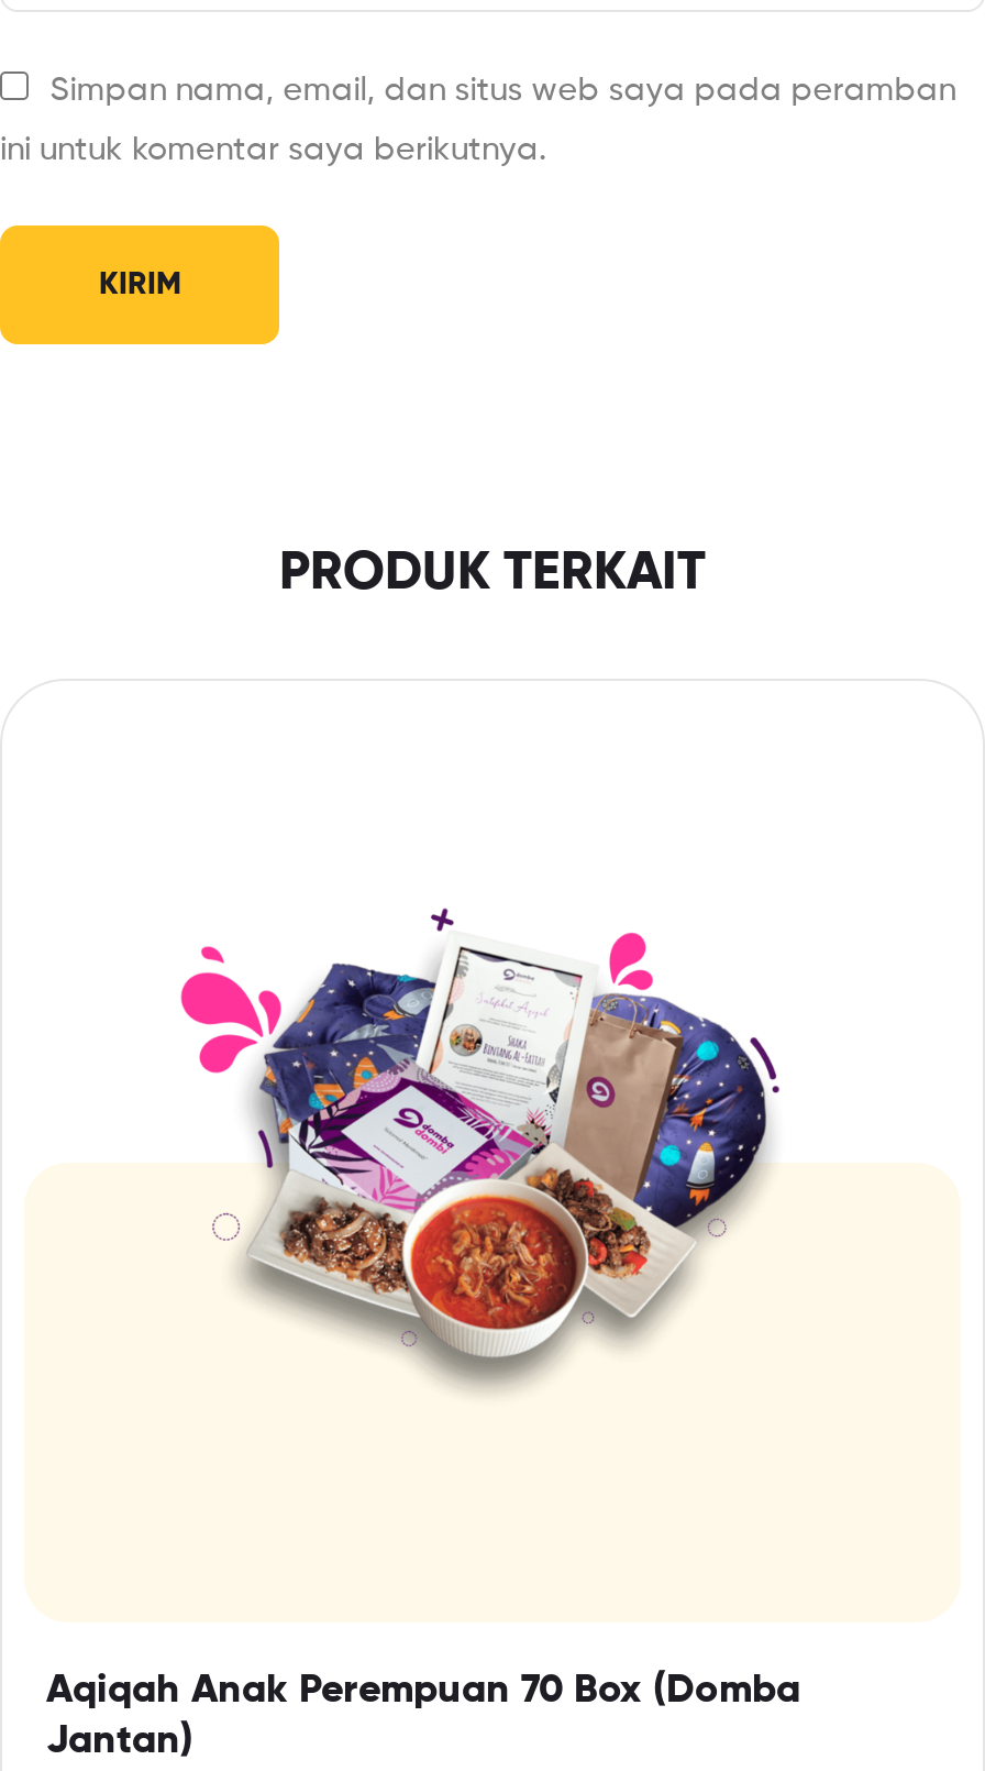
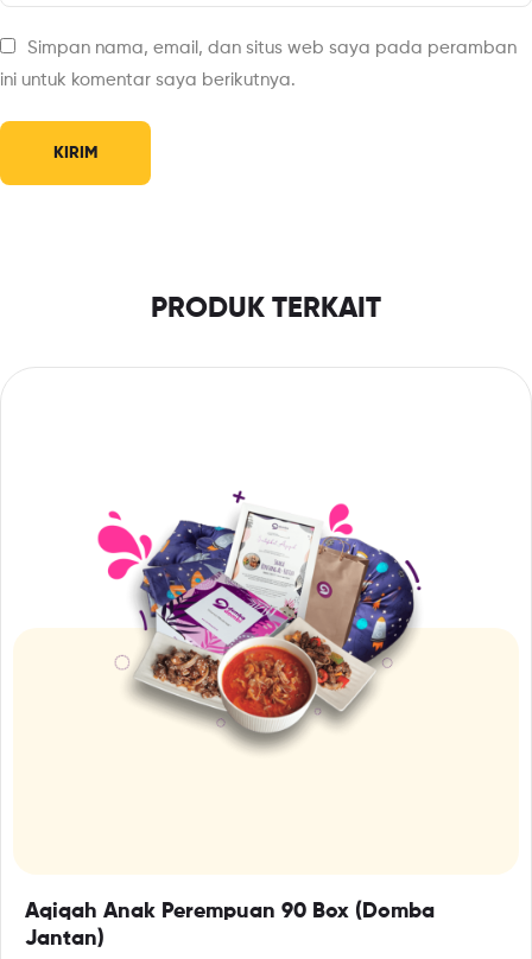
- Aqiqah Anak Perempuan 70 Box (Domba
+ Aqiqah Anak Perempuan 90 Box (Domba
